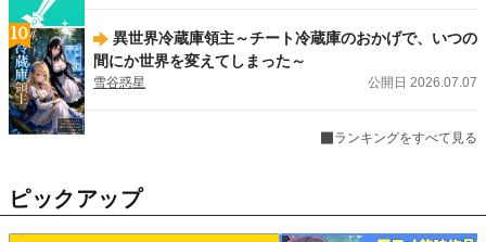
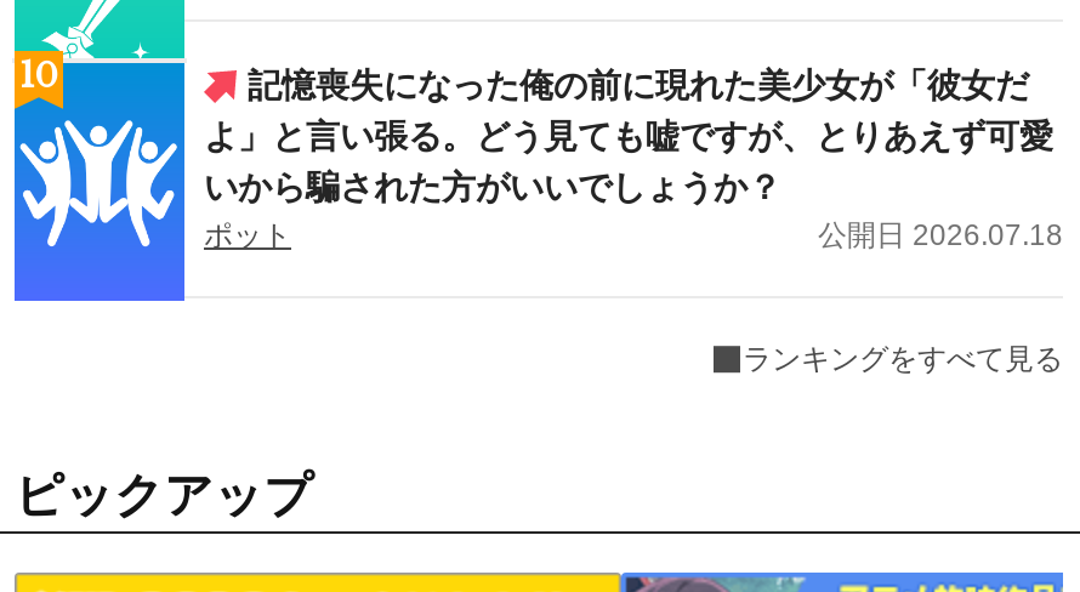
- [image]
- 異世界冷蔵庫領主～チート冷蔵庫のおかげで、いつの
- 間にか世界を変えてしまった～
- 雪谷惑星
- 公開日 2026.07.07
+ [image]
+ 記憶喪失になった俺の前に現れた美少女が「彼女だ
+ よ」と言い張る。どう見ても嘘ですが、とりあえず可愛
+ いから騙された方がいいでしょうか？
+ ポット
+ 公開日 2026.07.18
